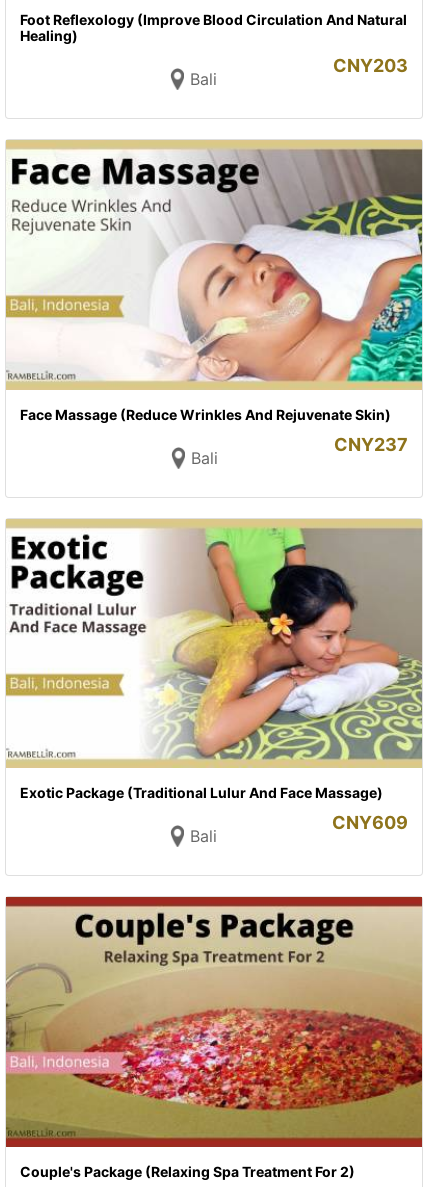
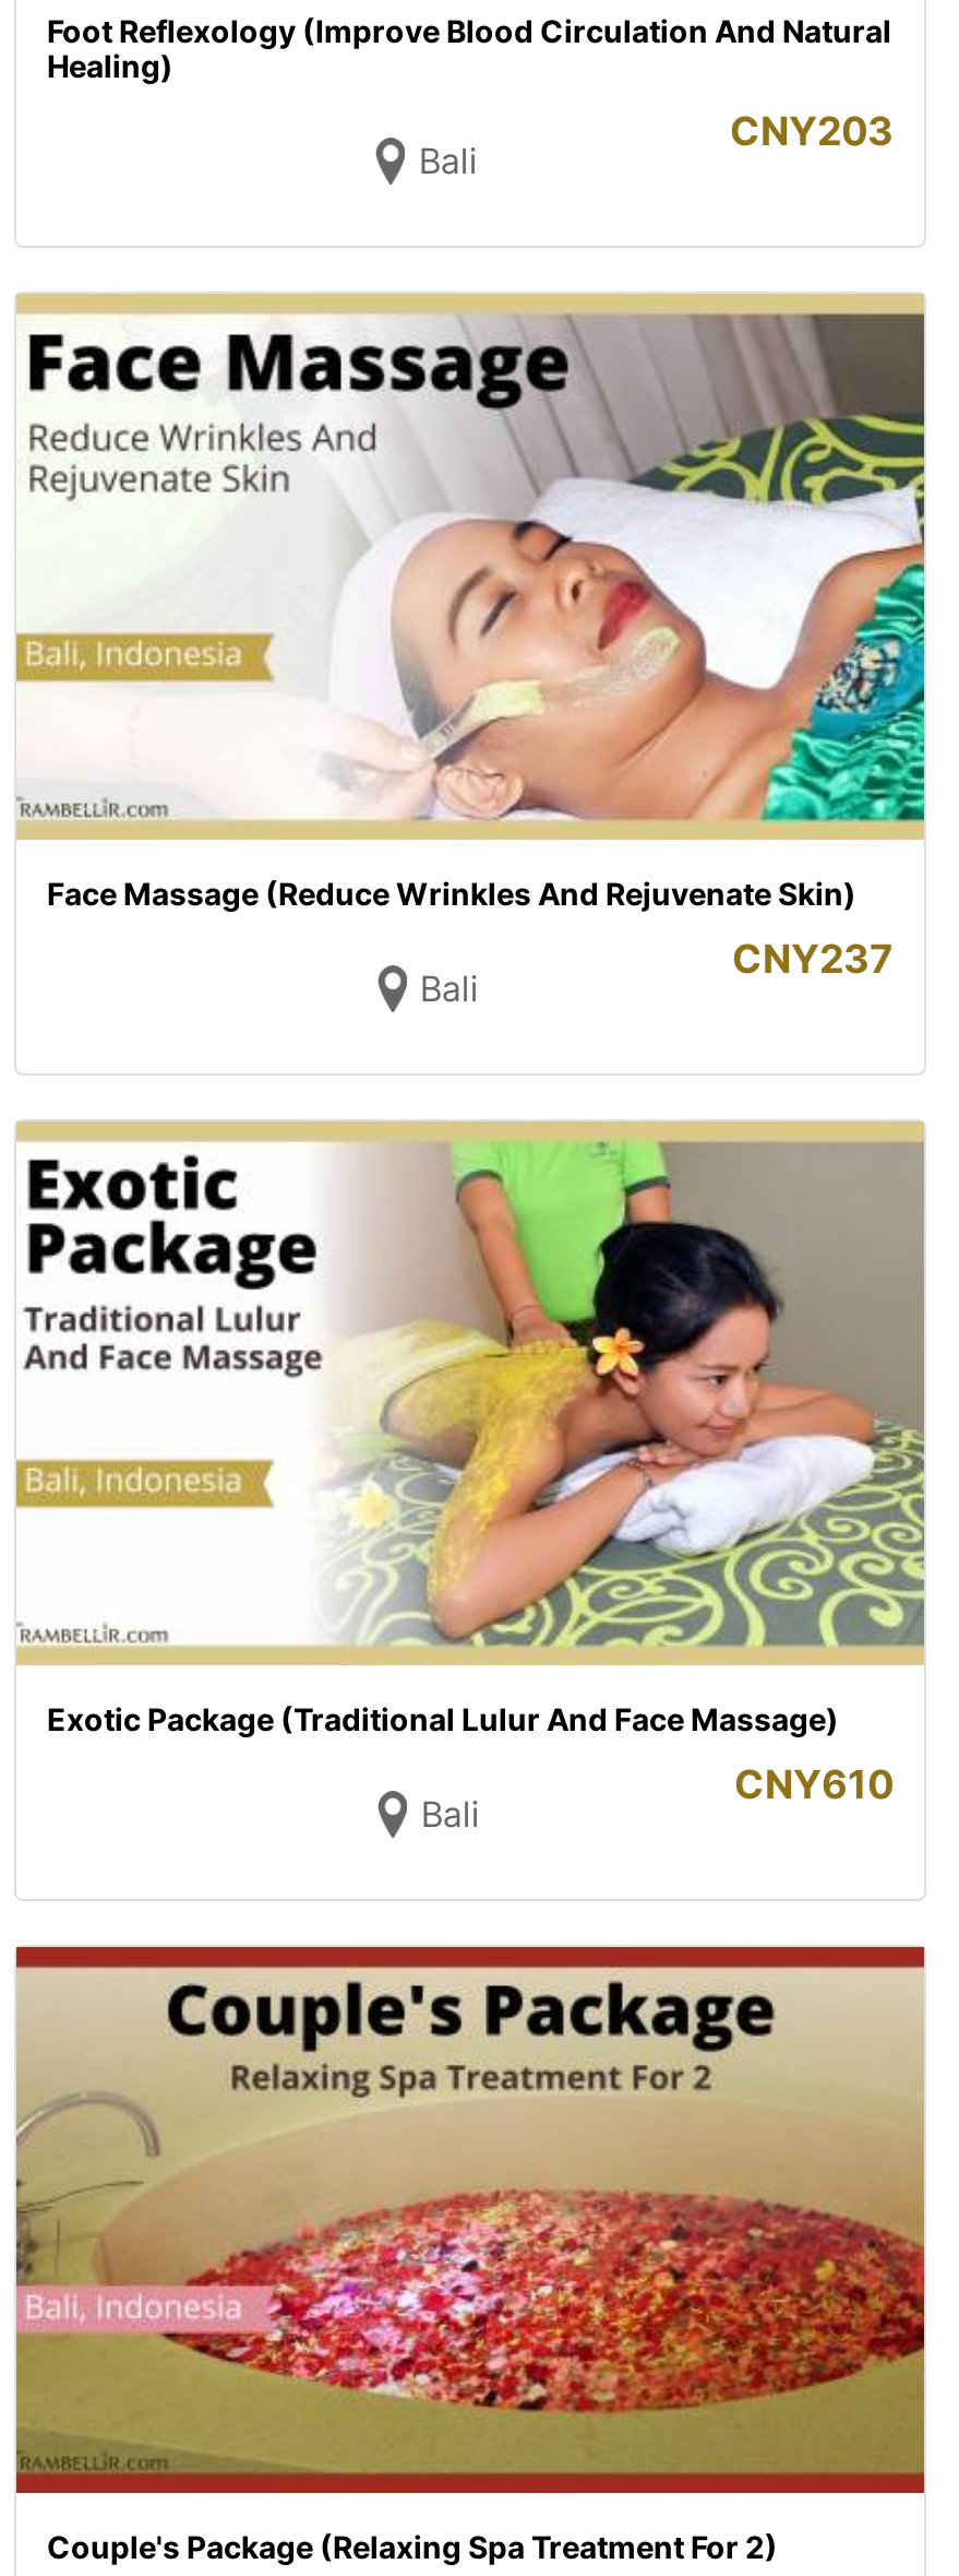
- CNY609
+ CNY610
